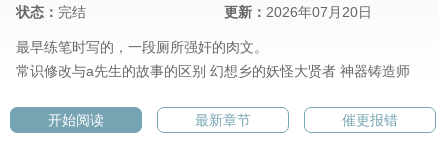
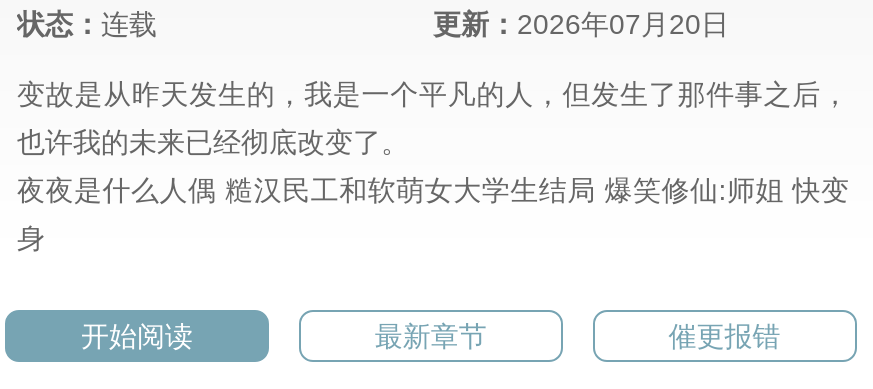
- 状态：完结
+ 状态：连载

- 最早练笔时写的，一段厕所强奸的肉文。
- 常识修改与a先生的故事的区别 幻想乡的妖怪大贤者 神器铸造师
+ 变故是从昨天发生的，我是一个平凡的人，但发生了那件事之后，
+ 也许我的未来已经彻底改变了。
+ 夜夜是什么人偶 糙汉民工和软萌女大学生结局 爆笑修仙:师姐 快变
+ 身
